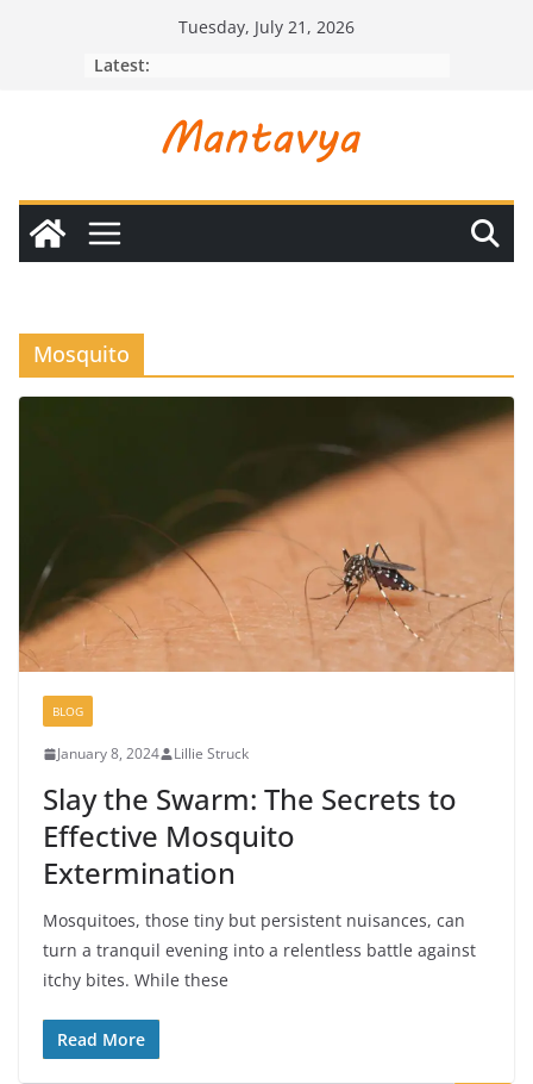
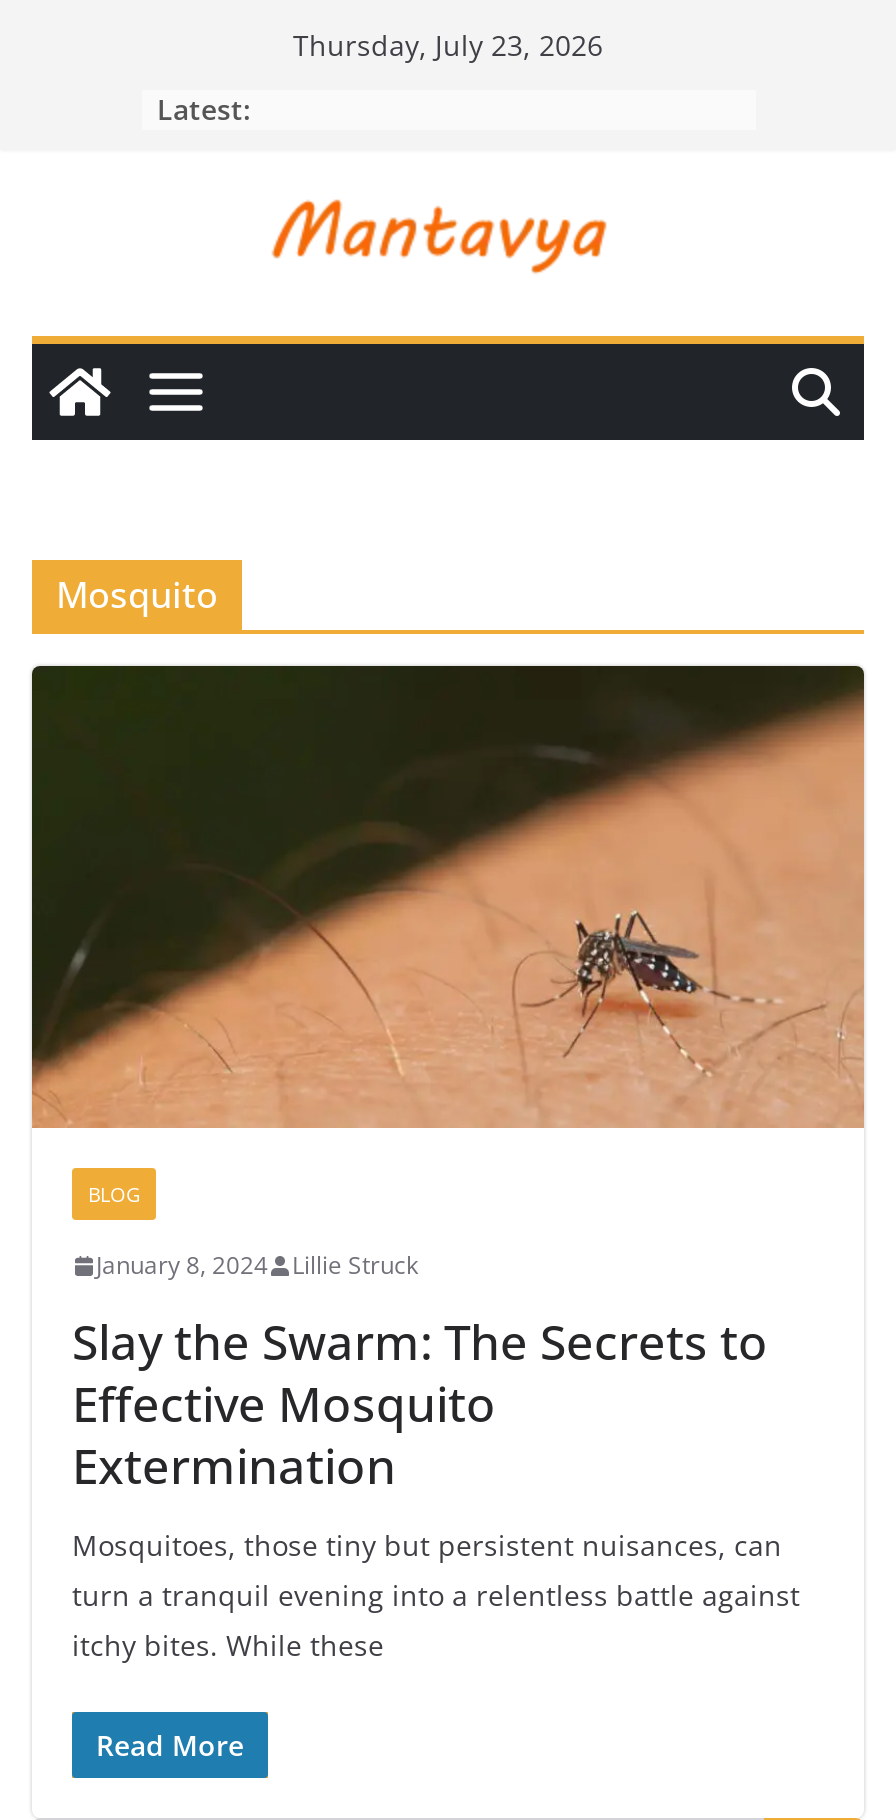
- Tuesday, July 21, 2026
+ Thursday, July 23, 2026
